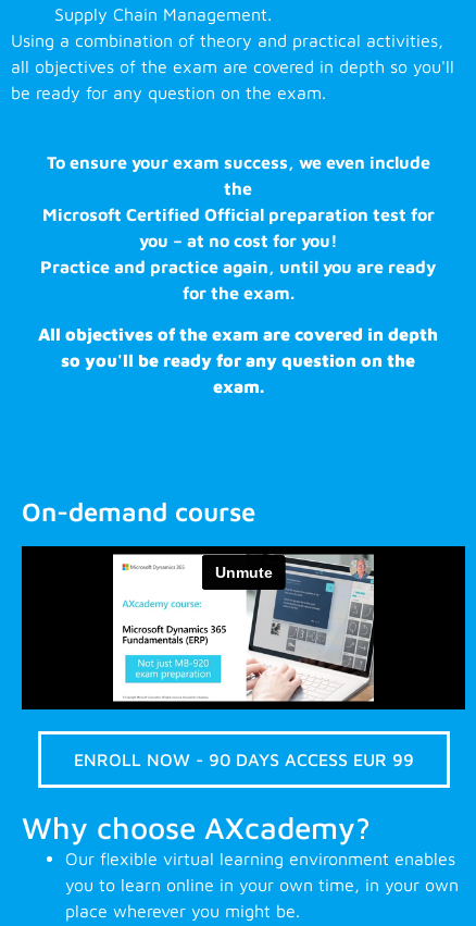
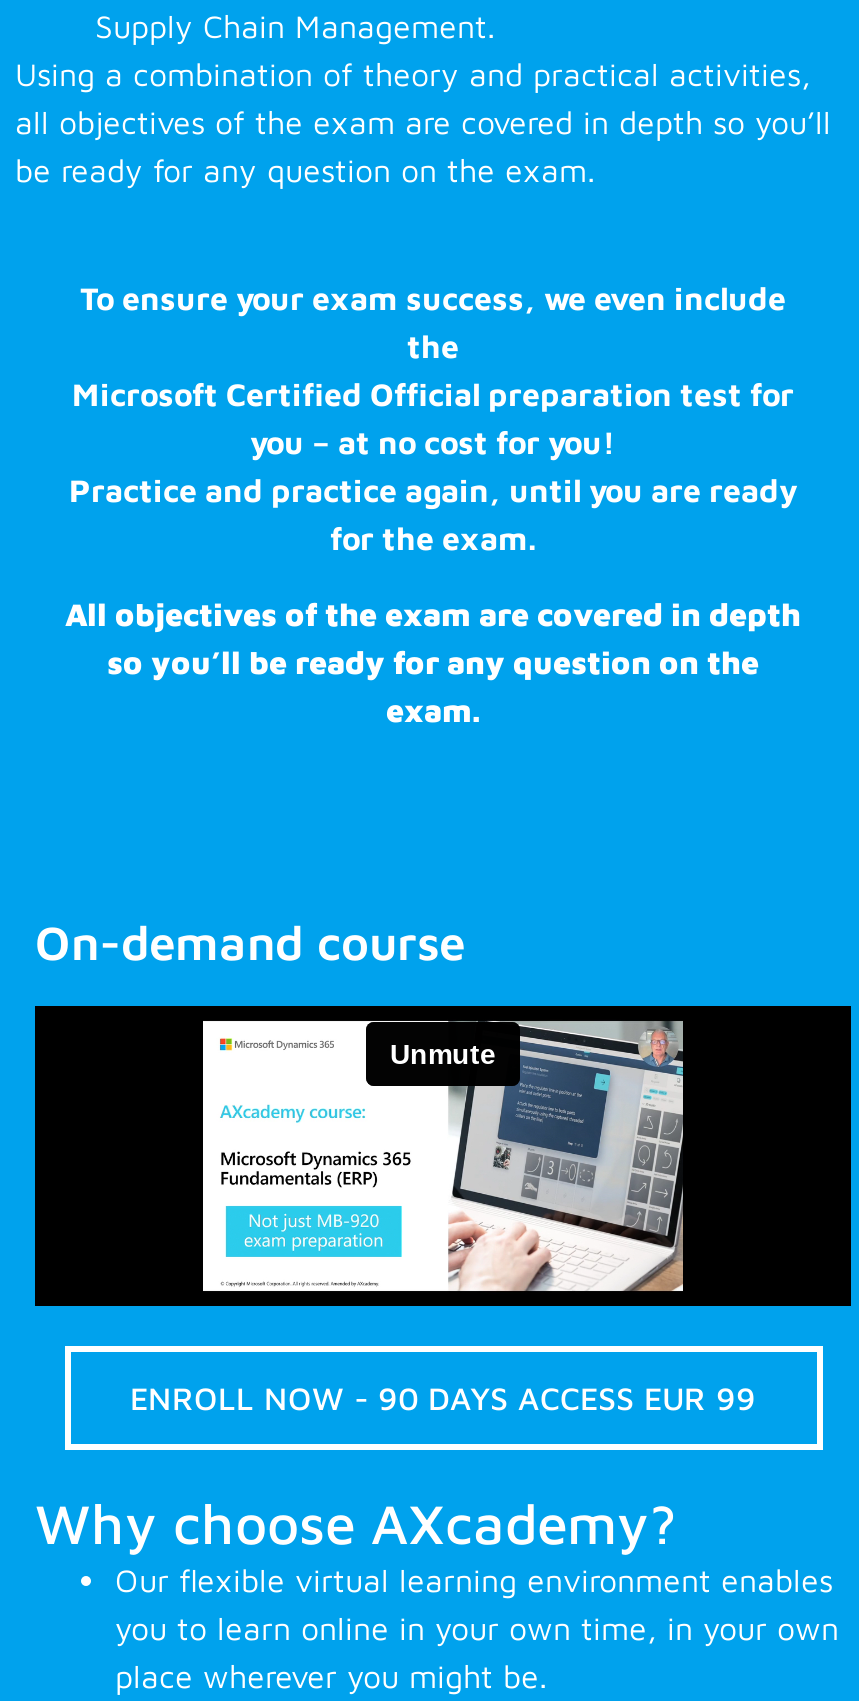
- all objectives of the exam are covered in depth so you'll
+ all objectives of the exam are covered in depth so you’ll

- so you'll be ready for any question on the
+ so you’ll be ready for any question on the
